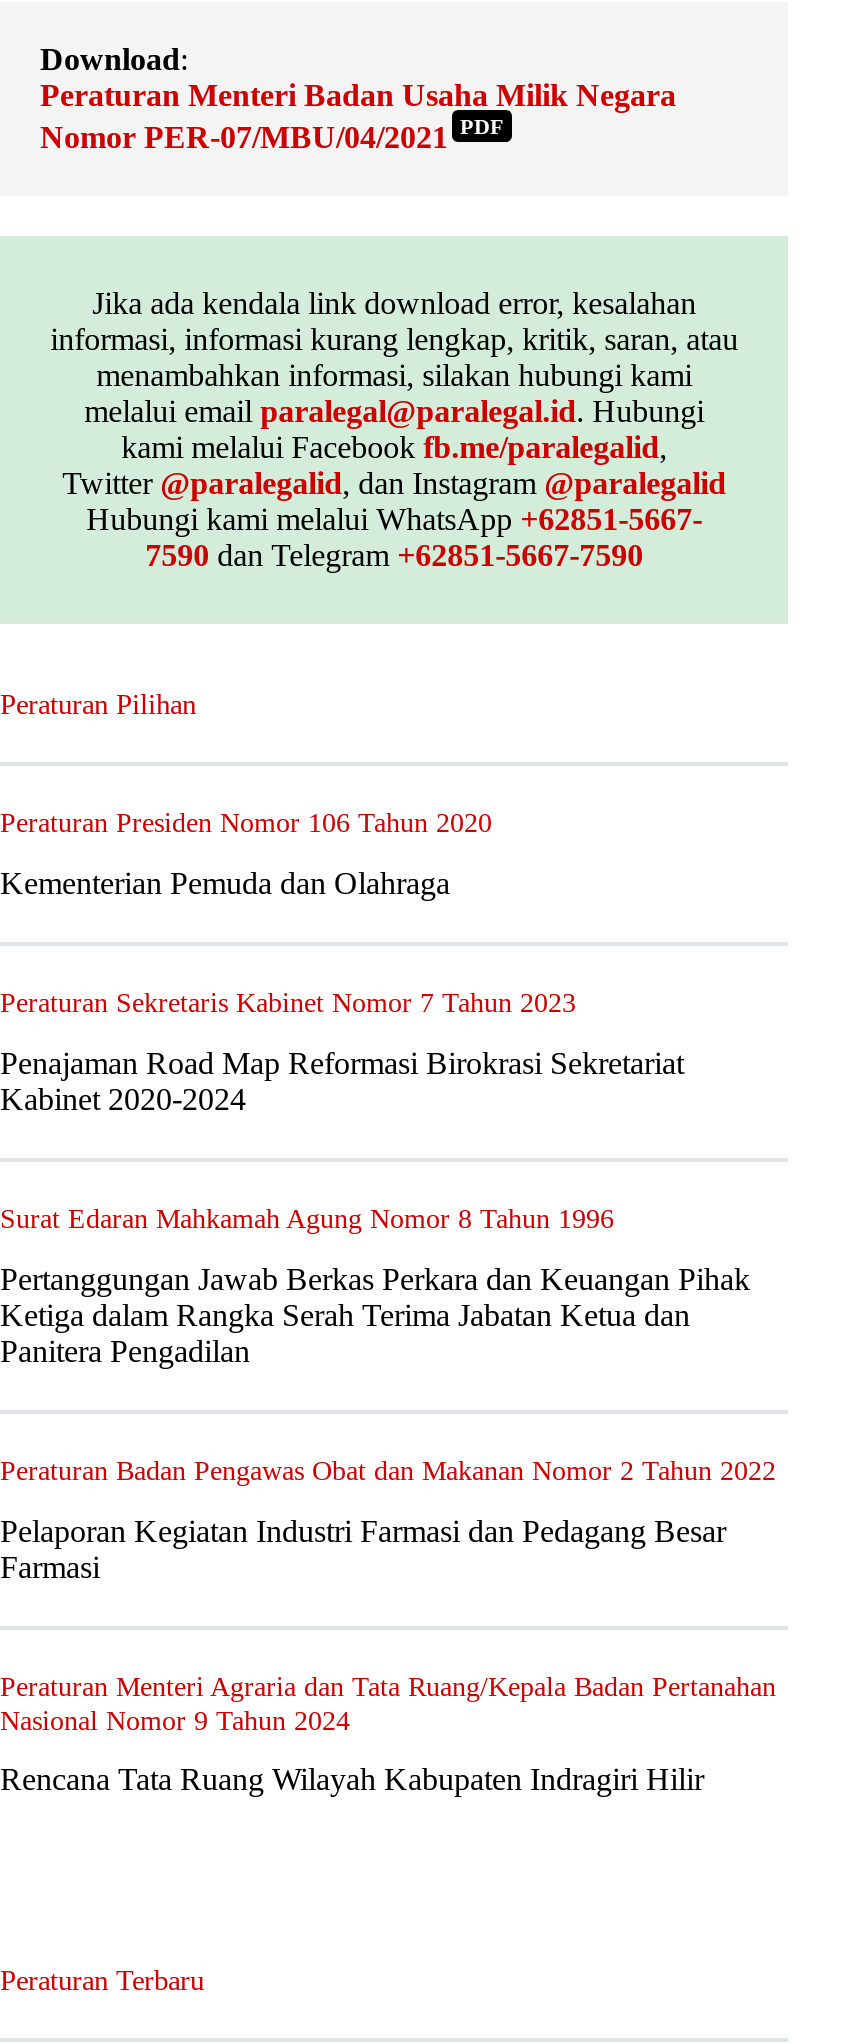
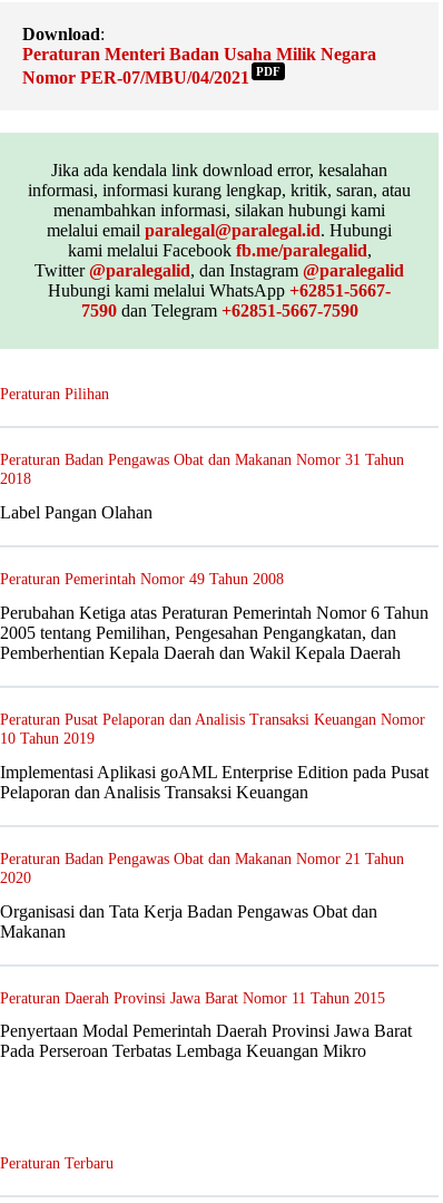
- Peraturan Presiden Nomor 106 Tahun 2020
+ Peraturan Badan Pengawas Obat dan Makanan Nomor 31 Tahun
+ 2018

- Kementerian Pemuda dan Olahraga
+ Label Pangan Olahan

- Peraturan Sekretaris Kabinet Nomor 7 Tahun 2023
+ Peraturan Pemerintah Nomor 49 Tahun 2008

- Penajaman Road Map Reformasi Birokrasi Sekretariat
- Kabinet 2020-2024
+ Perubahan Ketiga atas Peraturan Pemerintah Nomor 6 Tahun
+ 2005 tentang Pemilihan, Pengesahan Pengangkatan, dan
+ Pemberhentian Kepala Daerah dan Wakil Kepala Daerah

- Surat Edaran Mahkamah Agung Nomor 8 Tahun 1996
+ Peraturan Pusat Pelaporan dan Analisis Transaksi Keuangan Nomor
+ 10 Tahun 2019

- Pertanggungan Jawab Berkas Perkara dan Keuangan Pihak
- Ketiga dalam Rangka Serah Terima Jabatan Ketua dan
- Panitera Pengadilan
+ Implementasi Aplikasi goAML Enterprise Edition pada Pusat
+ Pelaporan dan Analisis Transaksi Keuangan

- Peraturan Badan Pengawas Obat dan Makanan Nomor 2 Tahun 2022
+ Peraturan Badan Pengawas Obat dan Makanan Nomor 21 Tahun
+ 2020

- Pelaporan Kegiatan Industri Farmasi dan Pedagang Besar
- Farmasi
+ Organisasi dan Tata Kerja Badan Pengawas Obat dan
+ Makanan

- Peraturan Menteri Agraria dan Tata Ruang/Kepala Badan Pertanahan
- Nasional Nomor 9 Tahun 2024
+ Peraturan Daerah Provinsi Jawa Barat Nomor 11 Tahun 2015

- Rencana Tata Ruang Wilayah Kabupaten Indragiri Hilir
+ Penyertaan Modal Pemerintah Daerah Provinsi Jawa Barat
+ Pada Perseroan Terbatas Lembaga Keuangan Mikro
